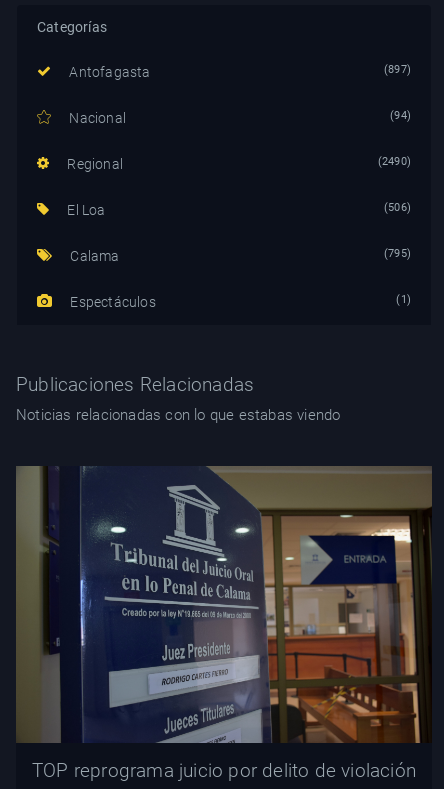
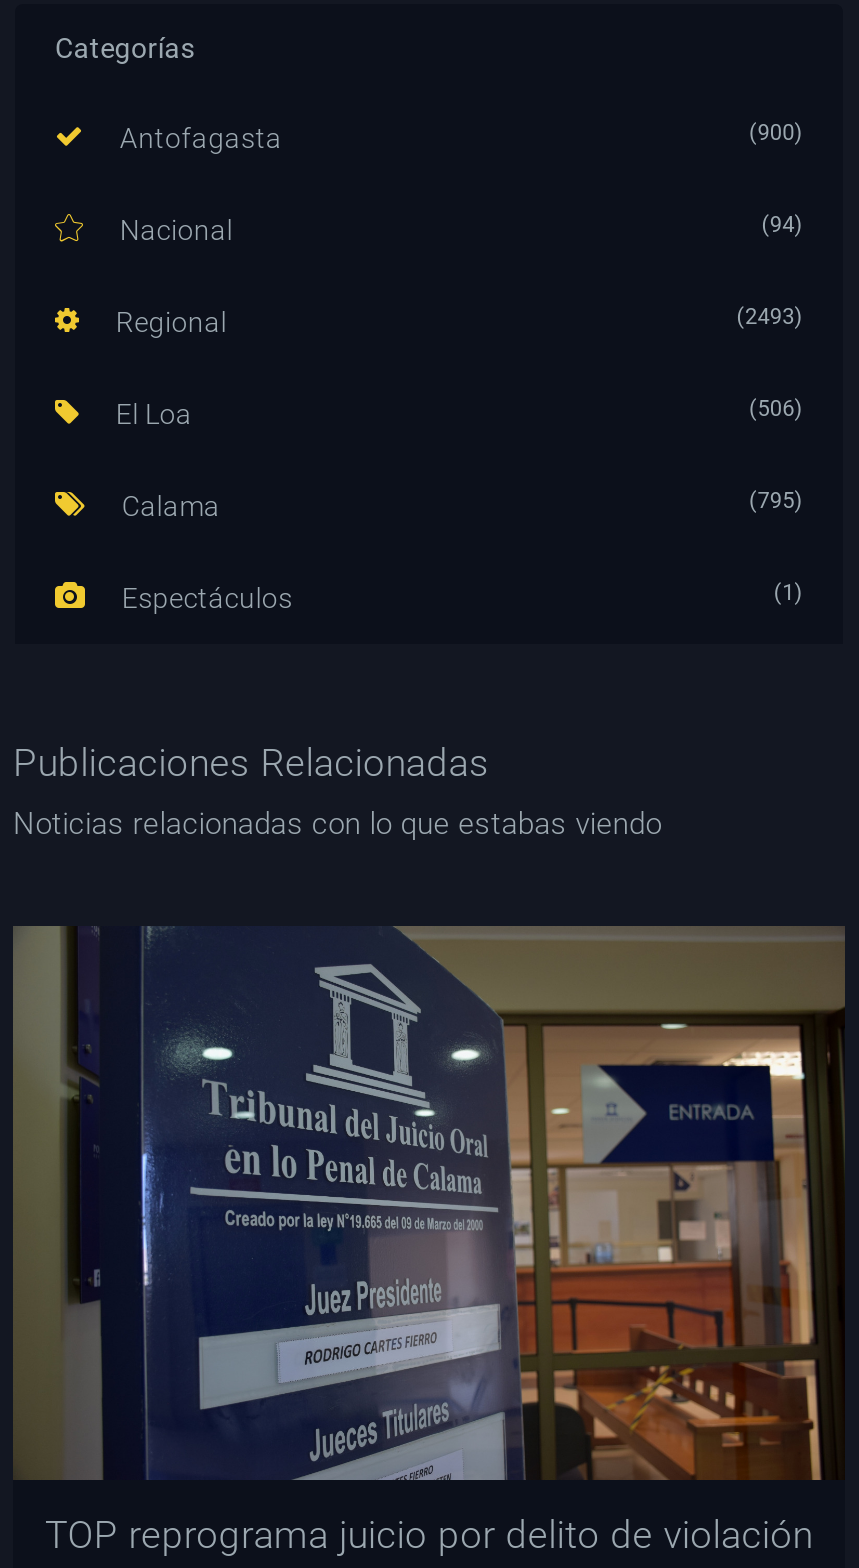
- (897)
+ (900)

- (2490)
+ (2493)
